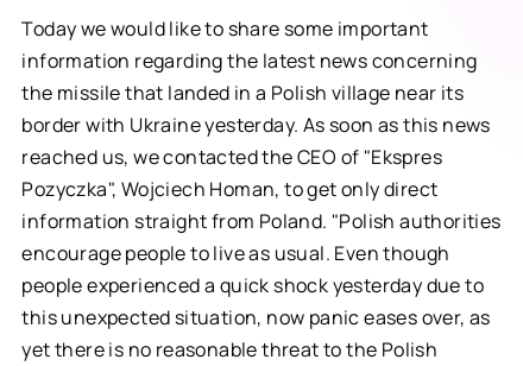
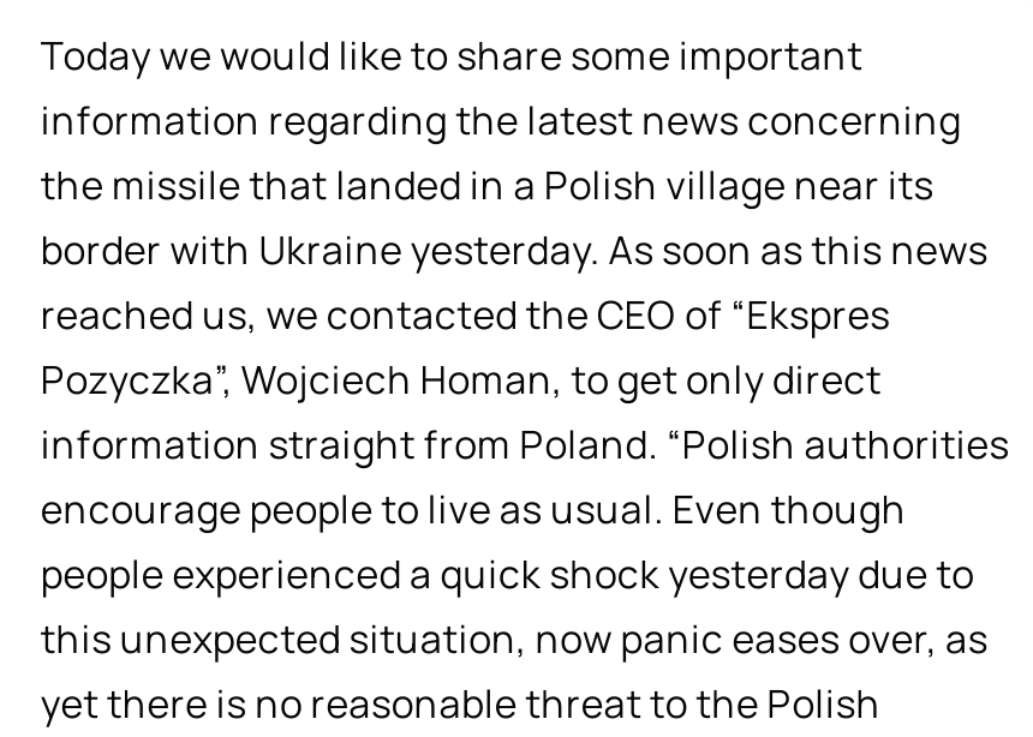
- reached us, we contacted the CEO of "Ekspres
+ reached us, we contacted the CEO of “Ekspres

- Pozyczka", Wojciech Homan, to get only direct
+ Pozyczka”, Wojciech Homan, to get only direct

- information straight from Poland. "Polish authorities
+ information straight from Poland. “Polish authorities
